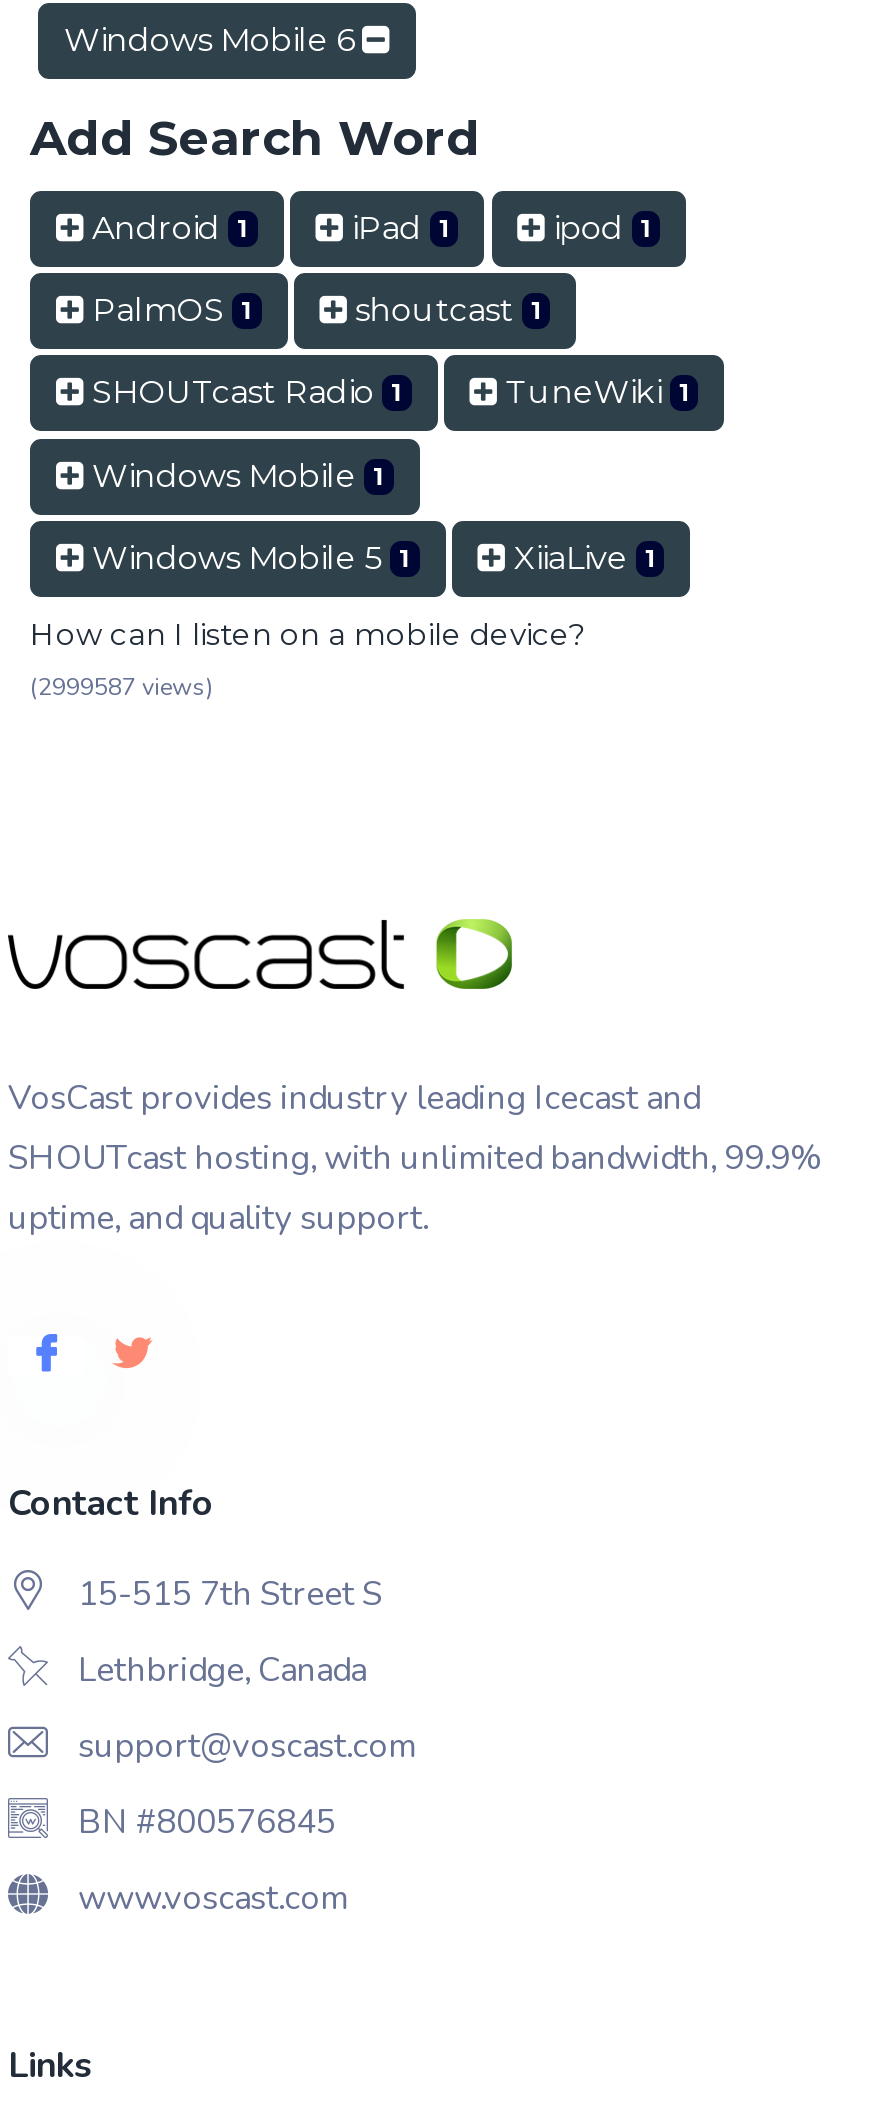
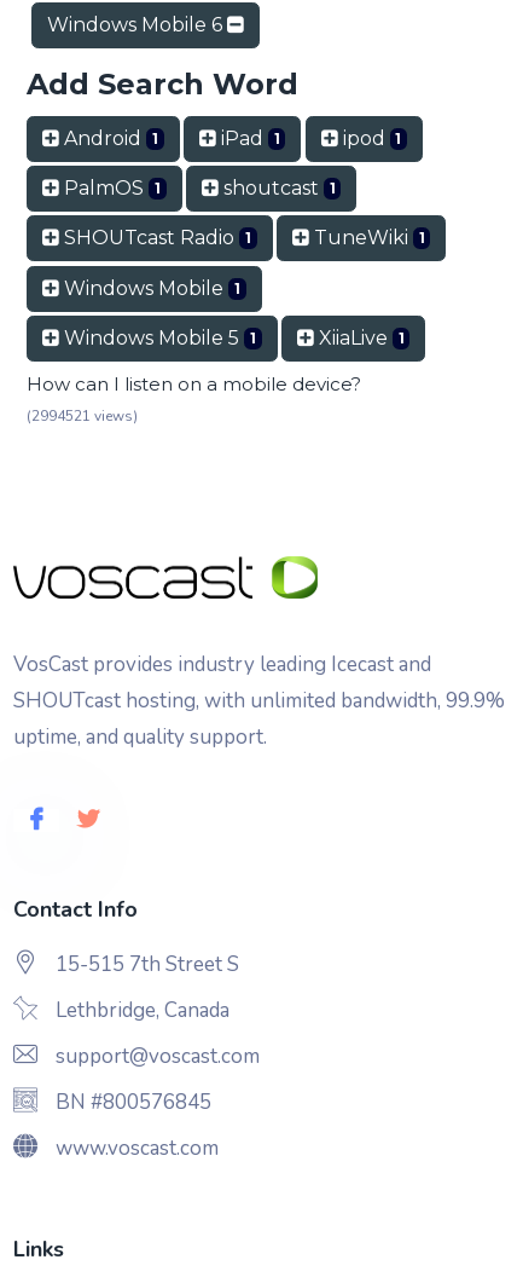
- (2999587 views)
+ (2994521 views)
